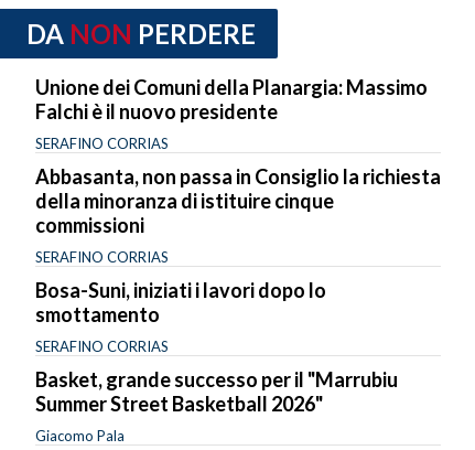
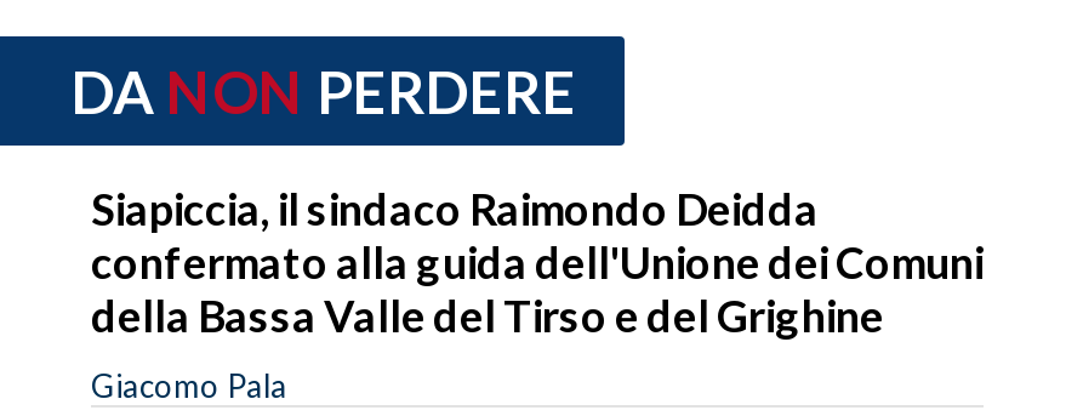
- Unione dei Comuni della Planargia: Massimo
- Falchi è il nuovo presidente
- SERAFINO CORRIAS
- Abbasanta, non passa in Consiglio la richiesta
- della minoranza di istituire cinque
- commissioni
- SERAFINO CORRIAS
- Bosa-Suni, iniziati i lavori dopo lo
- smottamento
- SERAFINO CORRIAS
- Basket, grande successo per il "Marrubiu
- Summer Street Basketball 2026"
+ Siapiccia, il sindaco Raimondo Deidda
+ confermato alla guida dell'Unione dei Comuni
+ della Bassa Valle del Tirso e del Grighine
